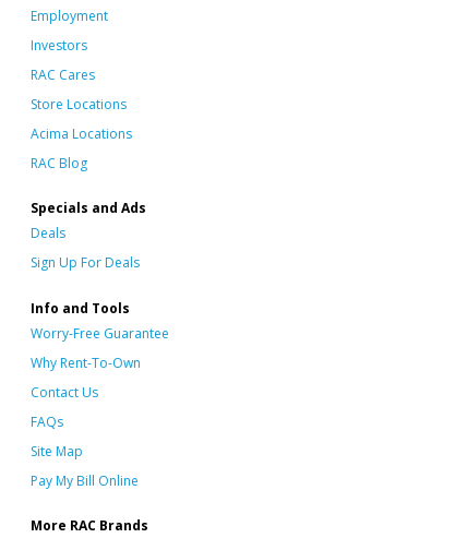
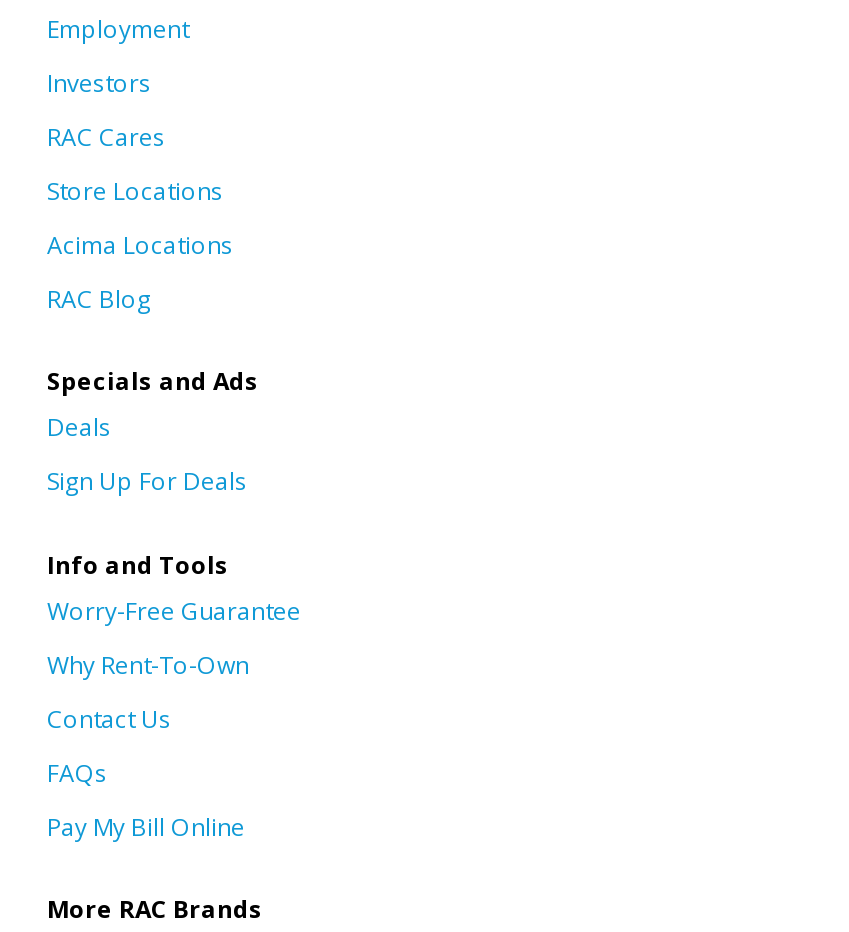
- Site Map
